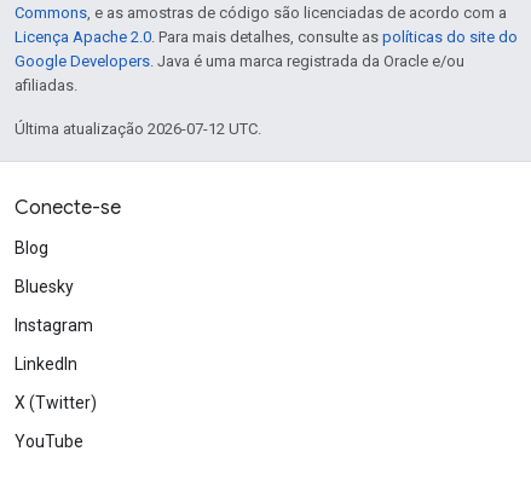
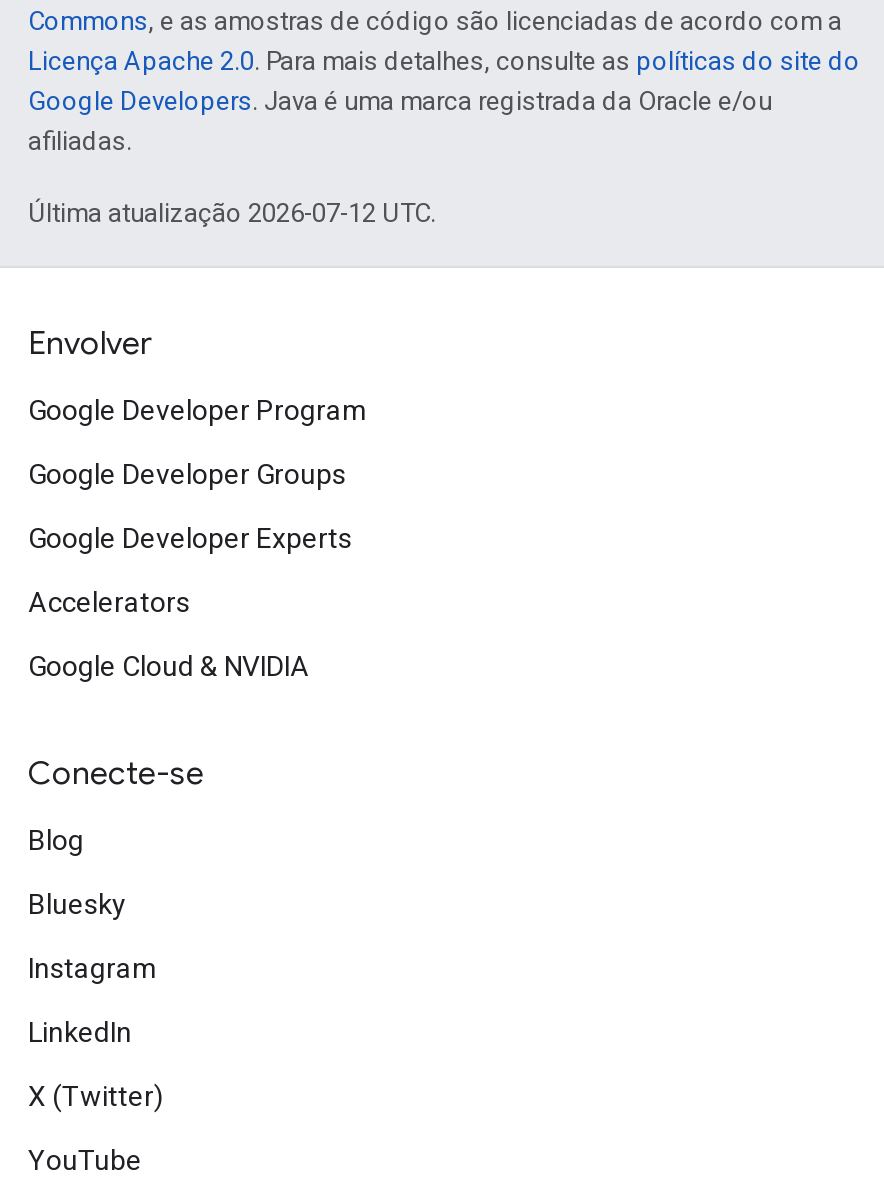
+ Envolver
+ Google Developer Program
+ Google Developer Groups
+ Google Developer Experts
+ Accelerators
+ Google Cloud & NVIDIA
